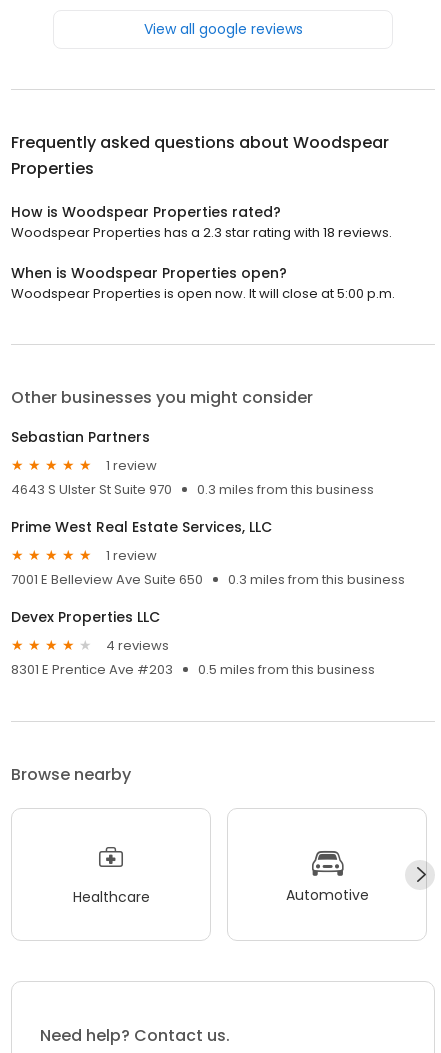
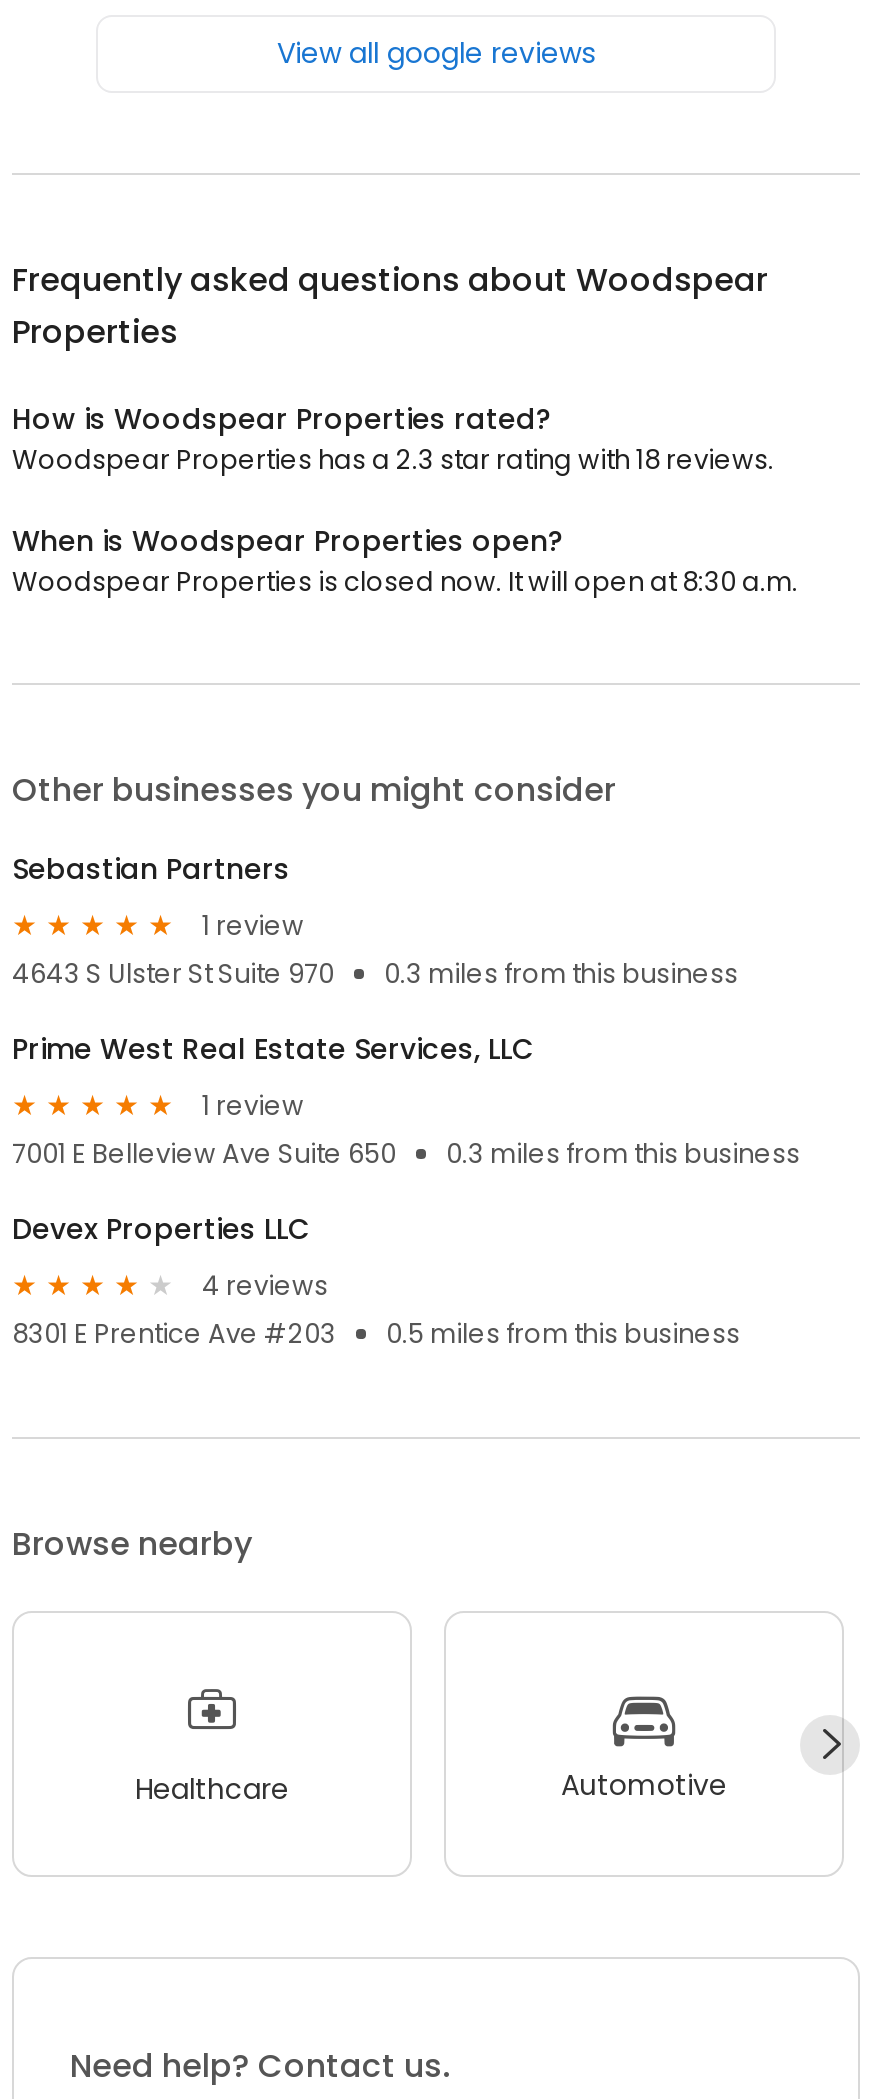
- Woodspear Properties is open now. It will close at 5:00 p.m.
+ Woodspear Properties is closed now. It will open at 8:30 a.m.
